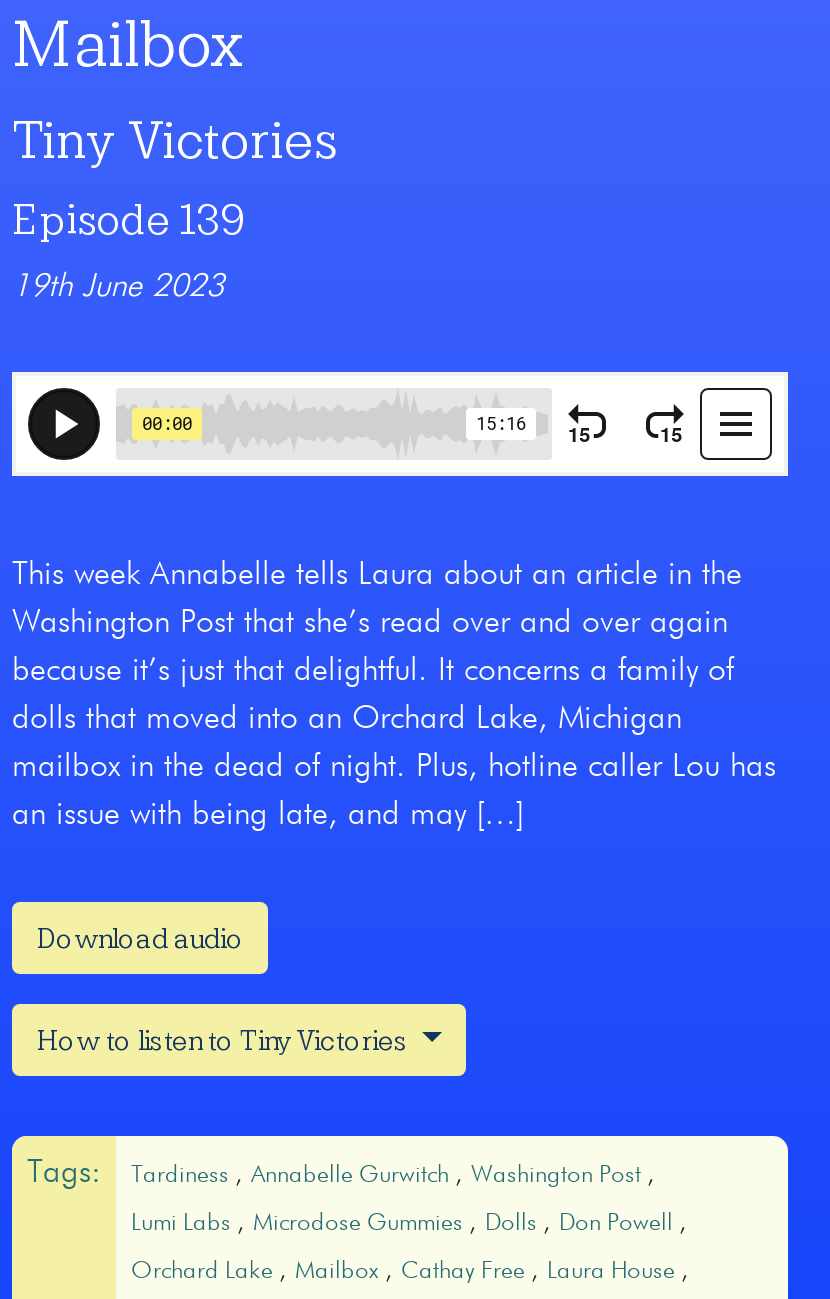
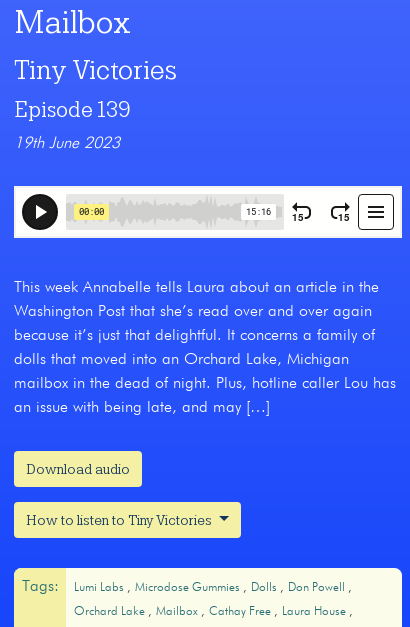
- Tardiness
- Annabelle Gurwitch
- Washington Post
